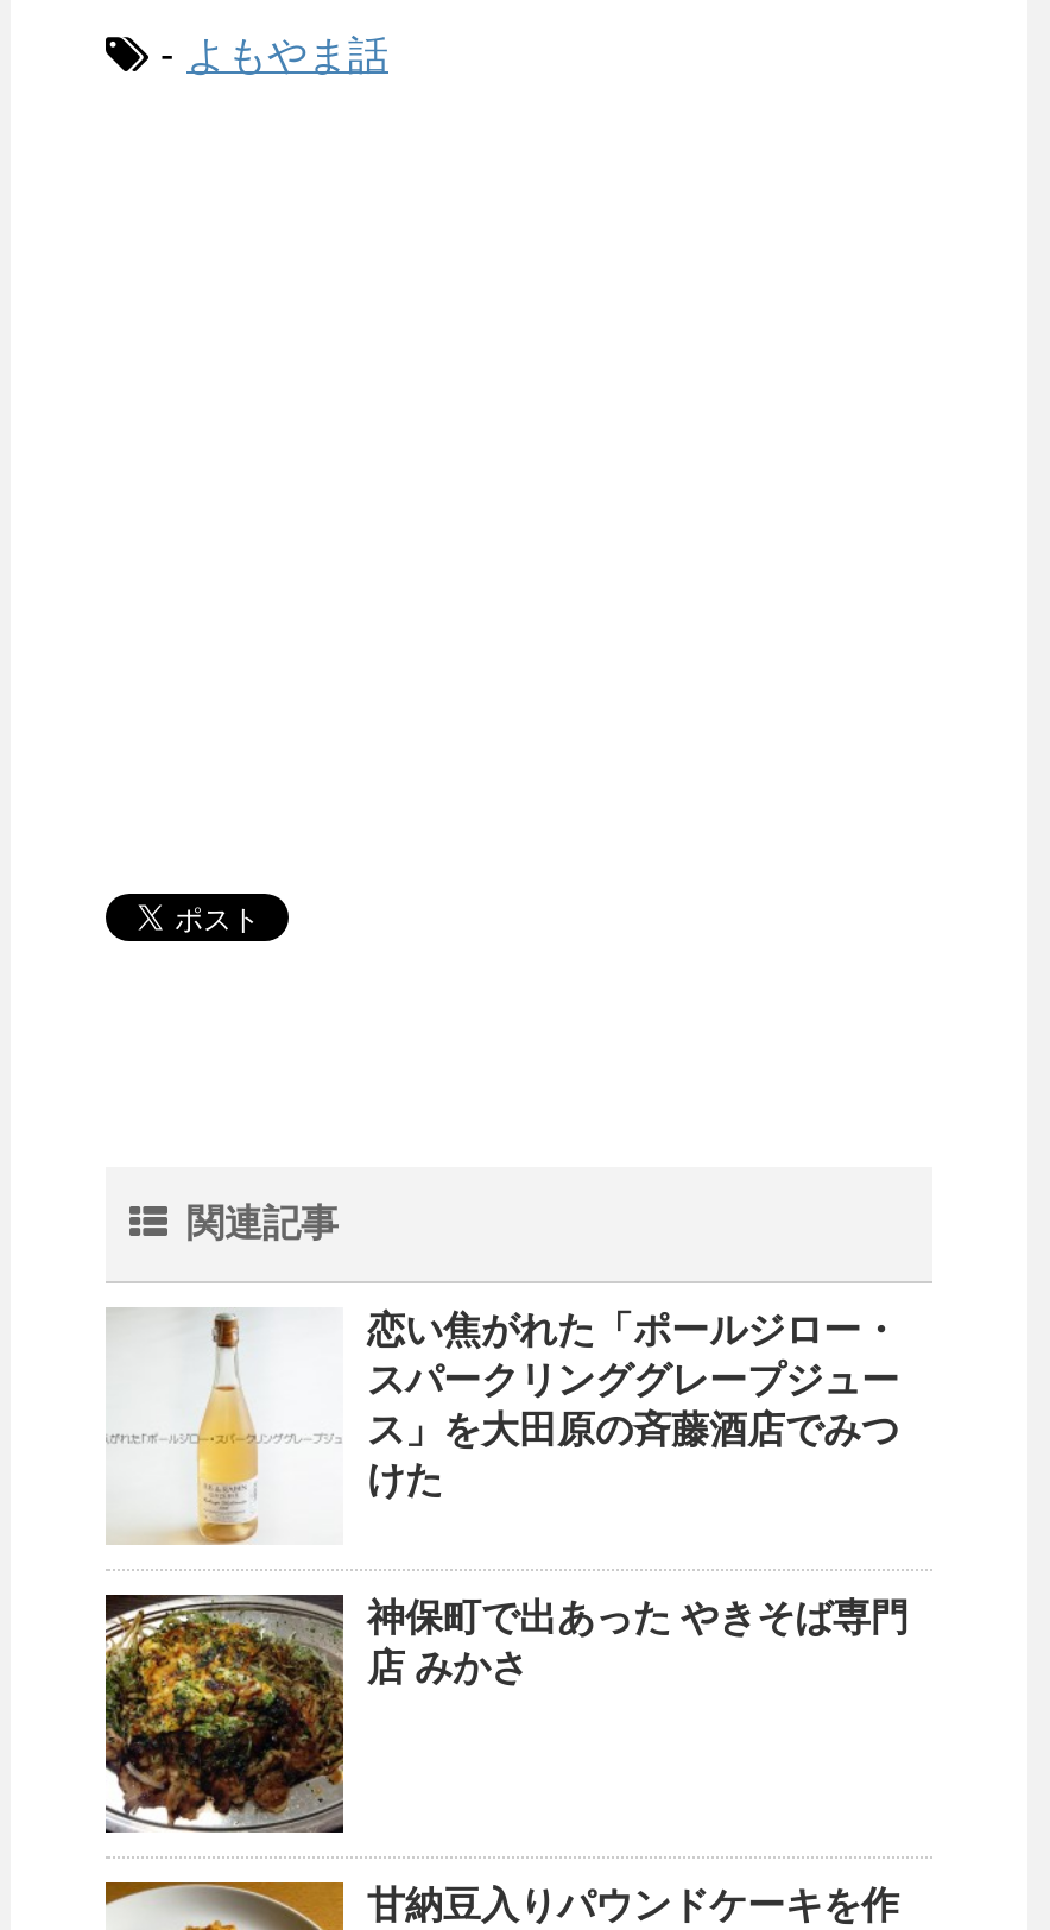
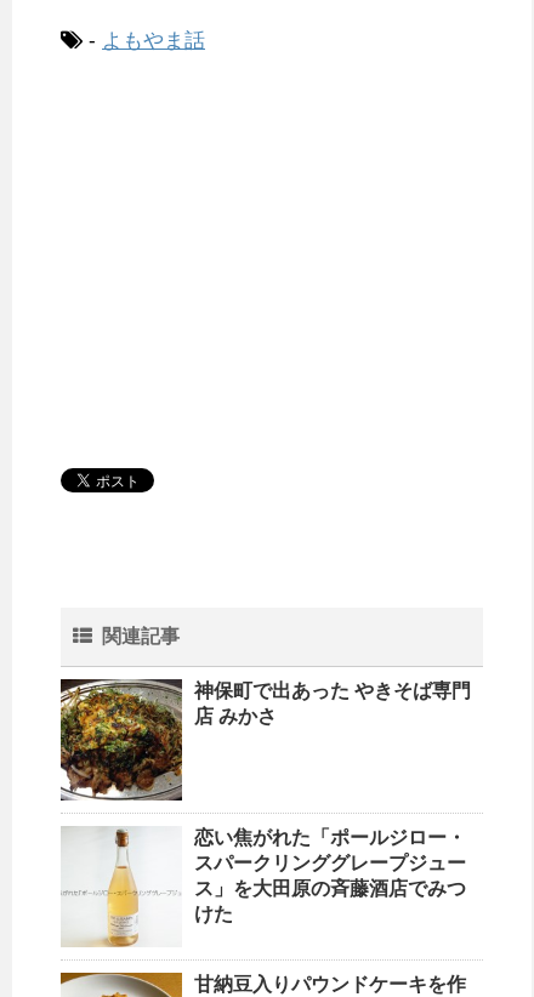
moved down: [image] | 恋い焦がれた「ポールジロー・ | スパークリンググレープジュー | ス」を大田原の斉藤酒店でみつ | けた

moved up: [image] | 神保町で出あった やきそば専門 | 店 みかさ
